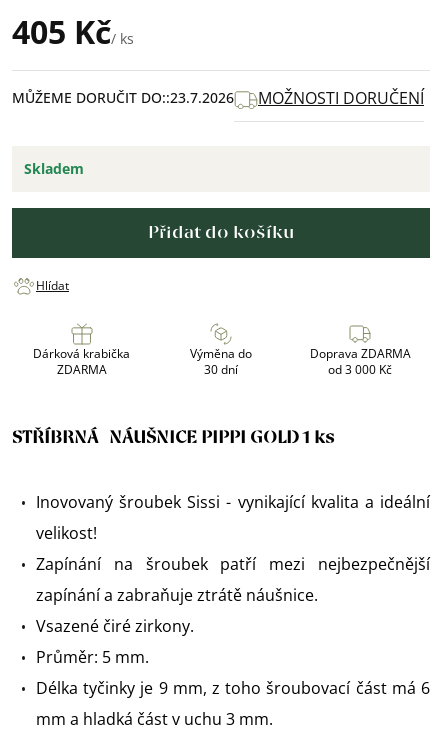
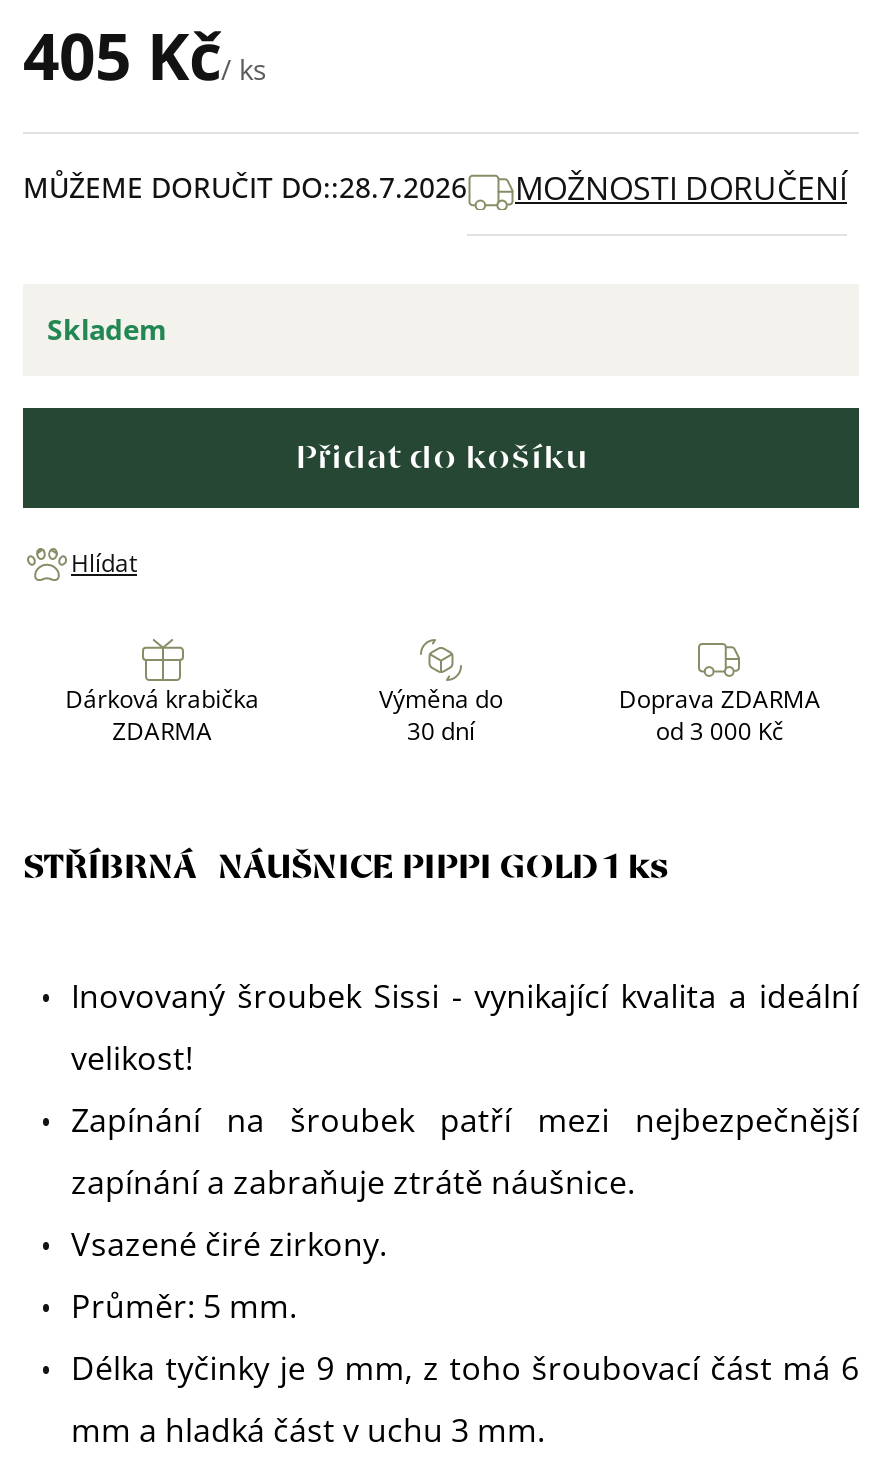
- MŮŽEME DORUČIT DO: 23.7.2026
+ MŮŽEME DORUČIT DO: 28.7.2026
